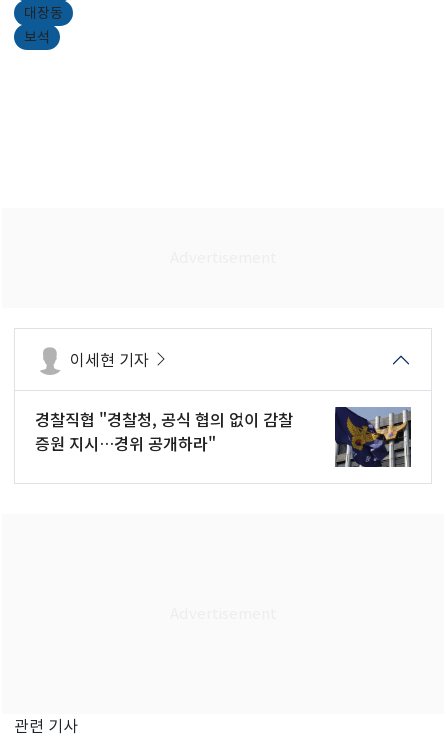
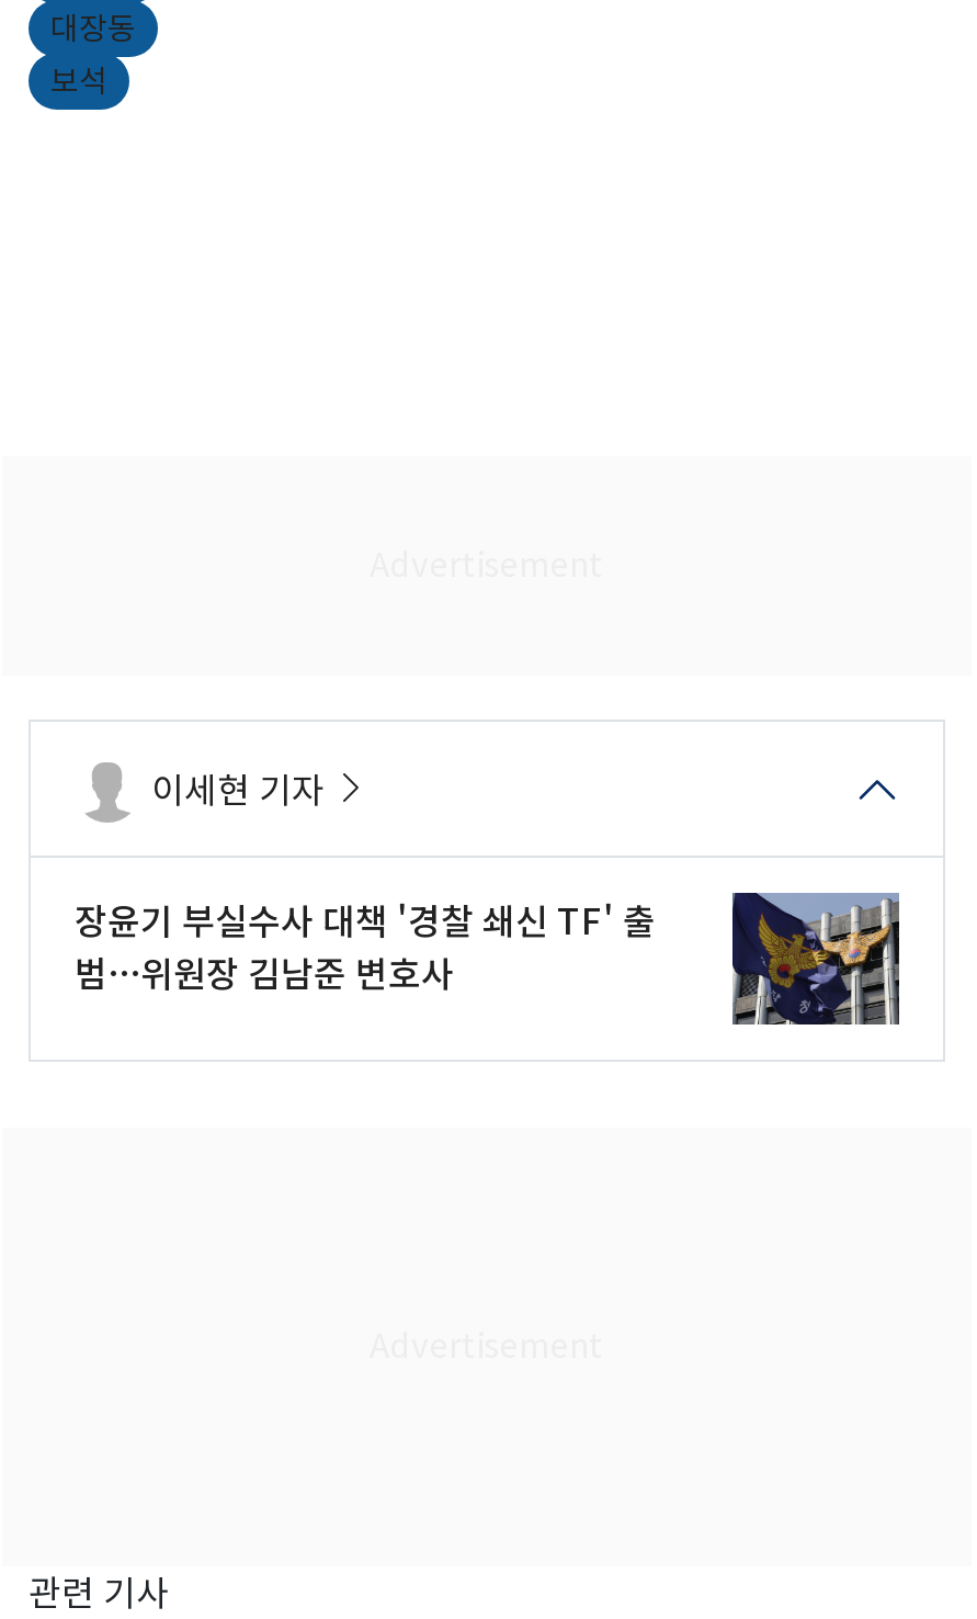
- 경찰직협 "경찰청, 공식 협의 없이 감찰
- 증원 지시…경위 공개하라"
+ 장윤기 부실수사 대책 '경찰 쇄신 TF' 출
+ 범…위원장 김남준 변호사
